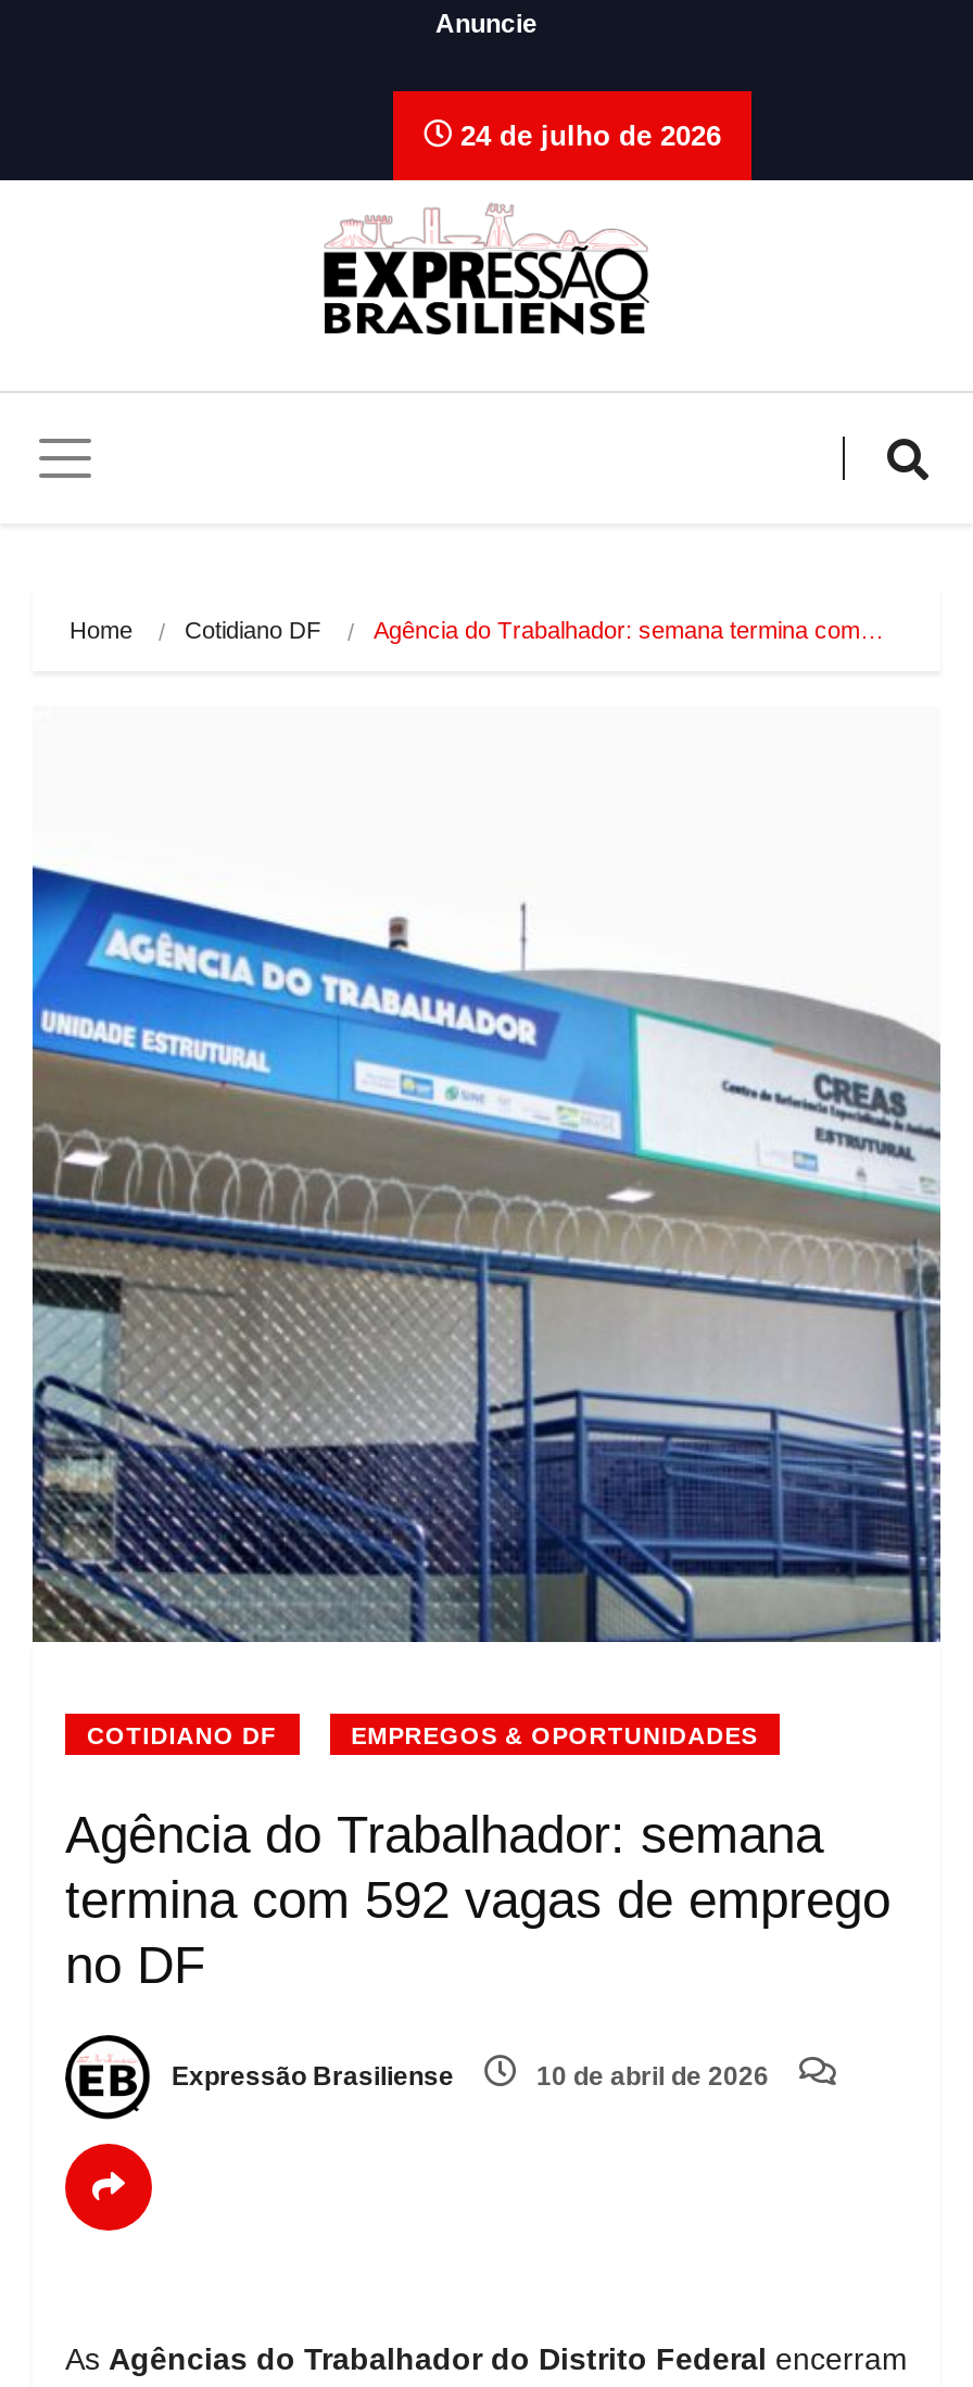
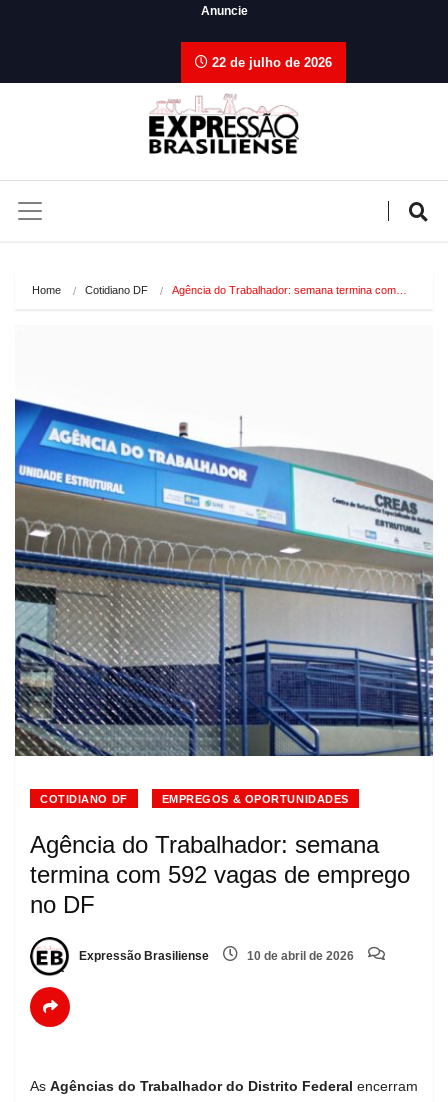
- 24 de julho de 2026
+ 22 de julho de 2026
